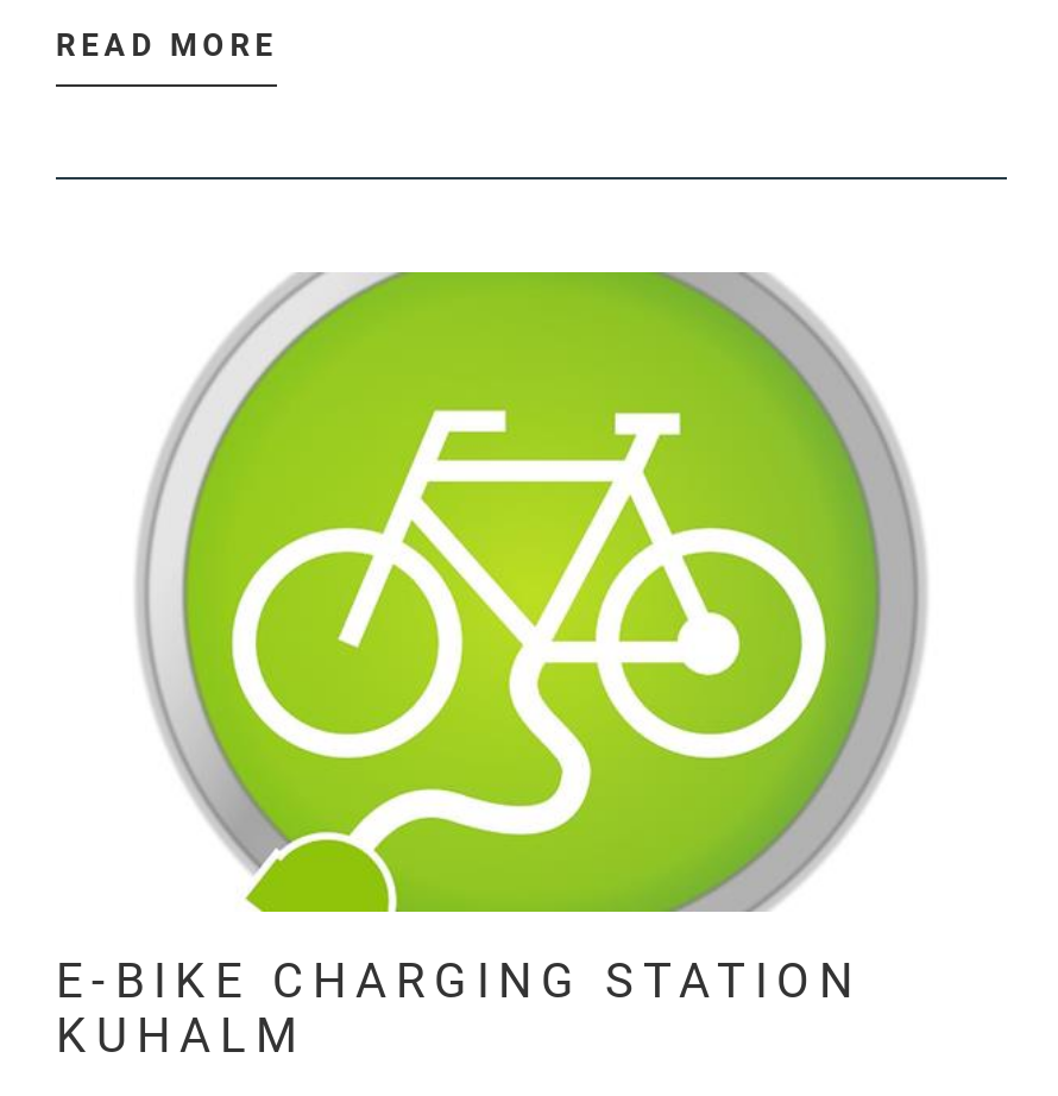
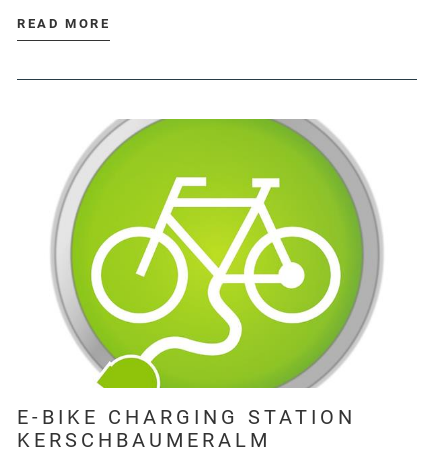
- KUHALM
+ KERSCHBAUMERALM
